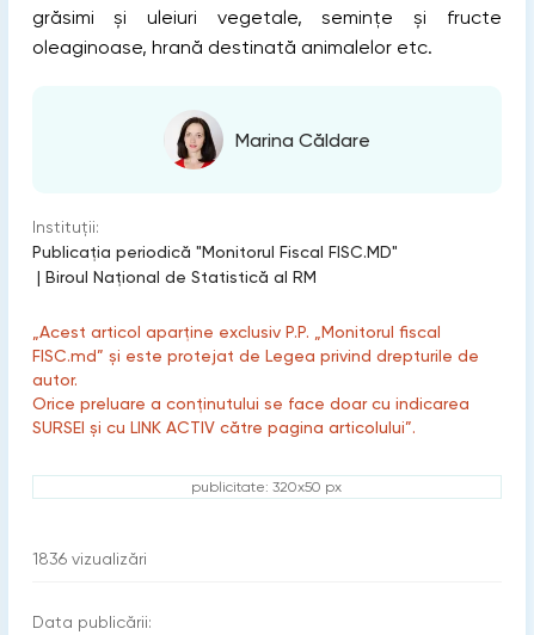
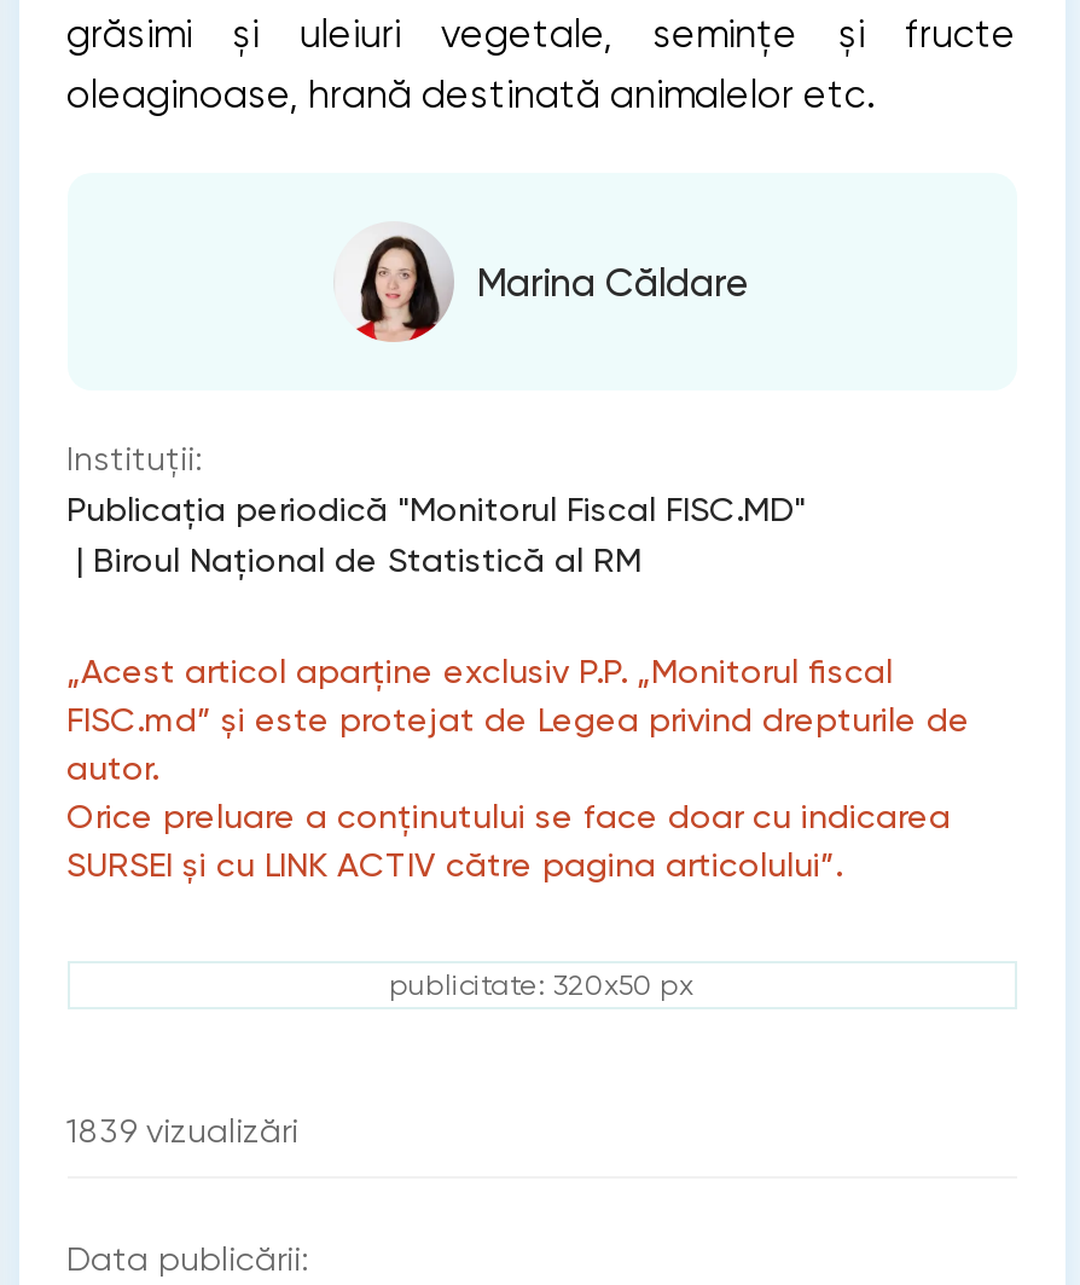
- 1836 vizualizări
+ 1839 vizualizări
